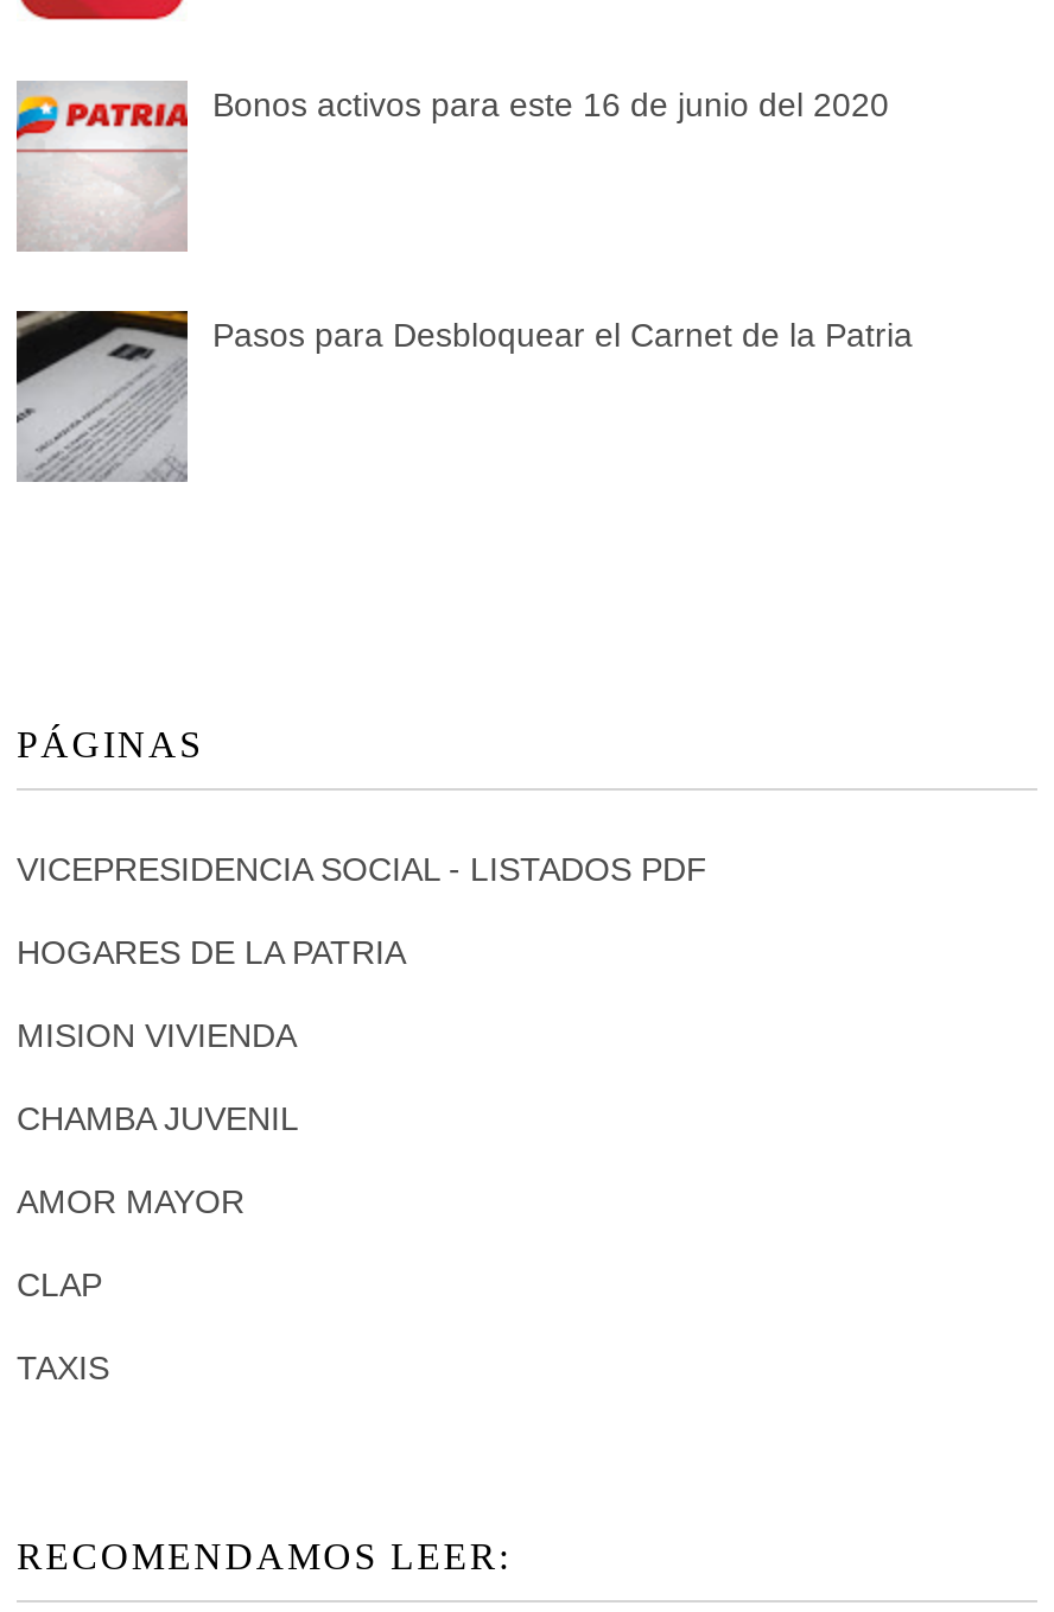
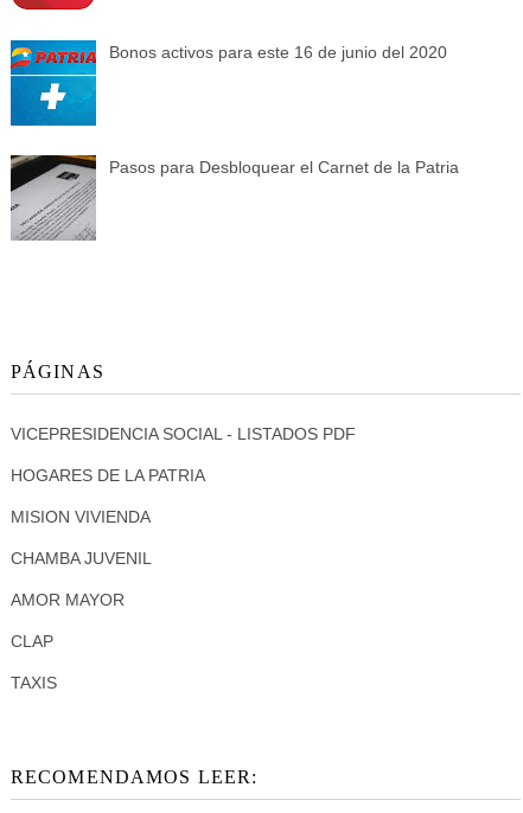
- [image]
+ [image]
